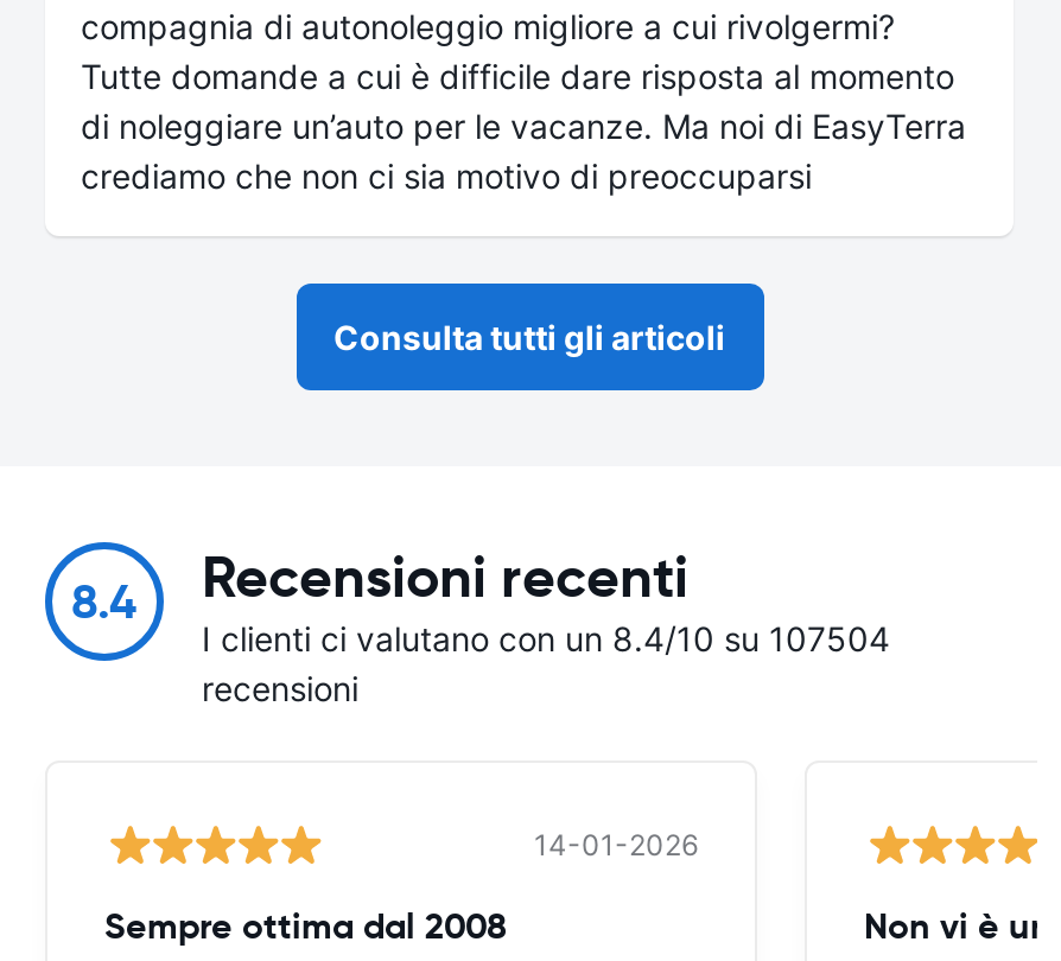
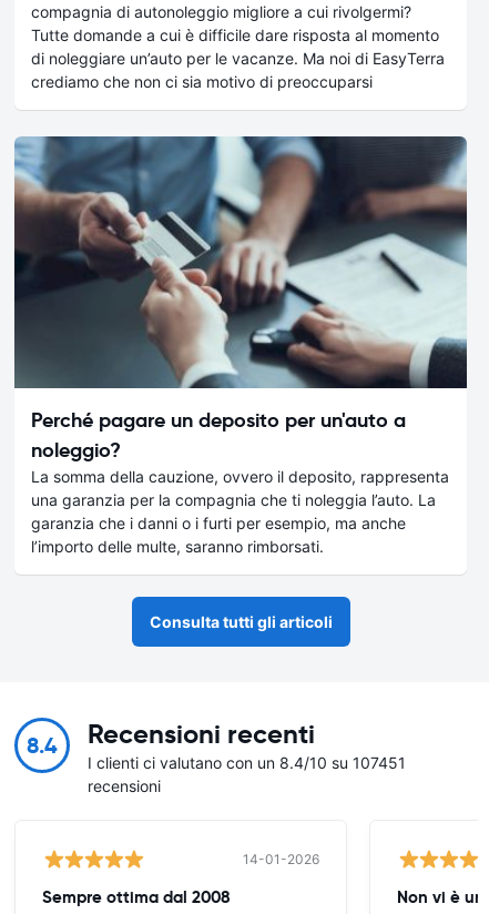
+ [image]
+ Perché pagare un deposito per un'auto a
+ noleggio?
+ La somma della cauzione, ovvero il deposito, rappresenta
+ una garanzia per la compagnia che ti noleggia l’auto. La
+ garanzia che i danni o i furti per esempio, ma anche
+ l’importo delle multe, saranno rimborsati.

- I clienti ci valutano con un 8.4/10 su 107504
+ I clienti ci valutano con un 8.4/10 su 107451
